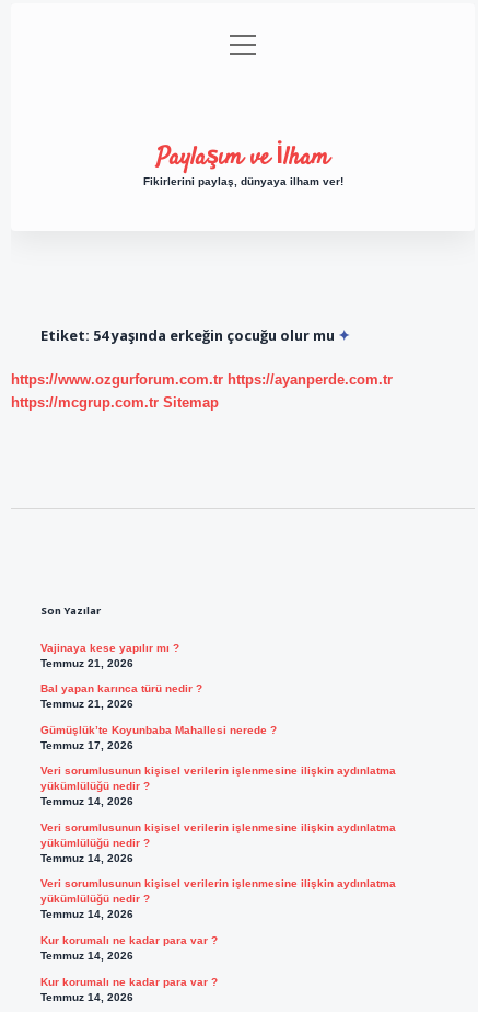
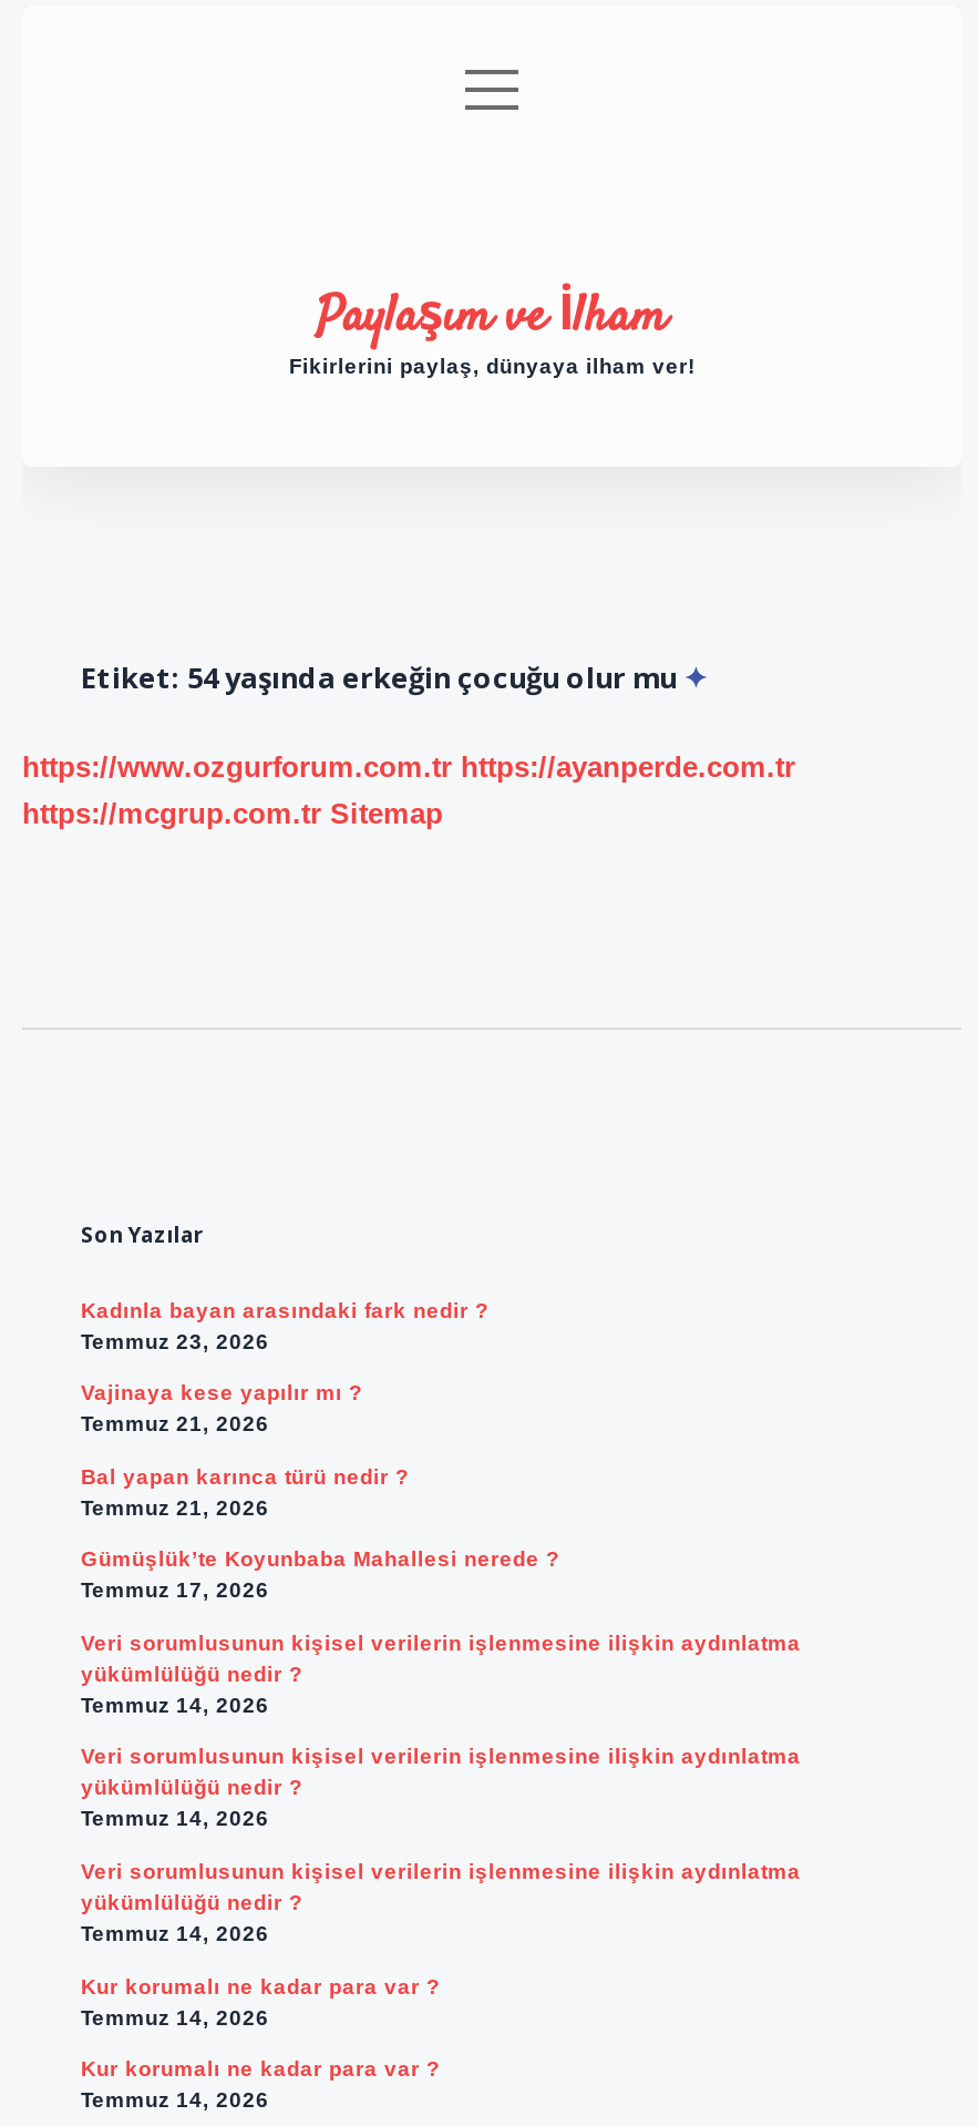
+ Kadınla bayan arasındaki fark nedir ?
+ Temmuz 23, 2026
